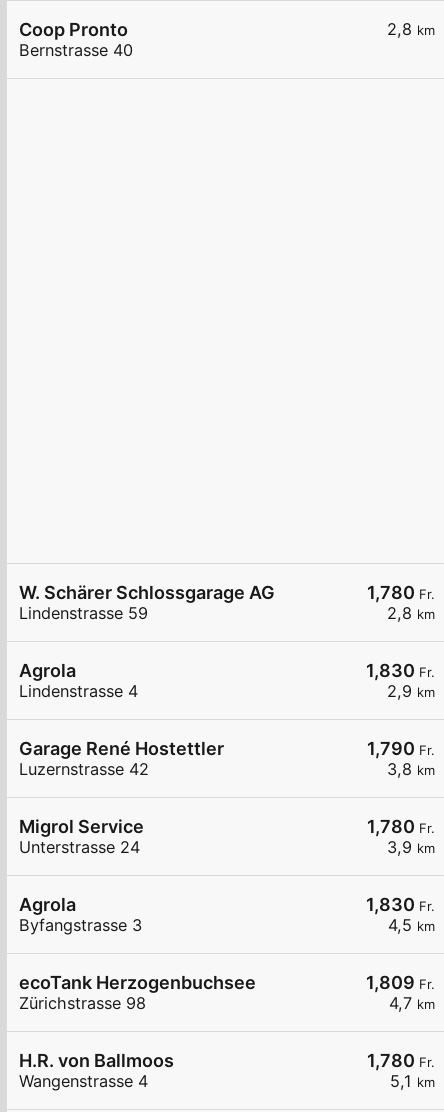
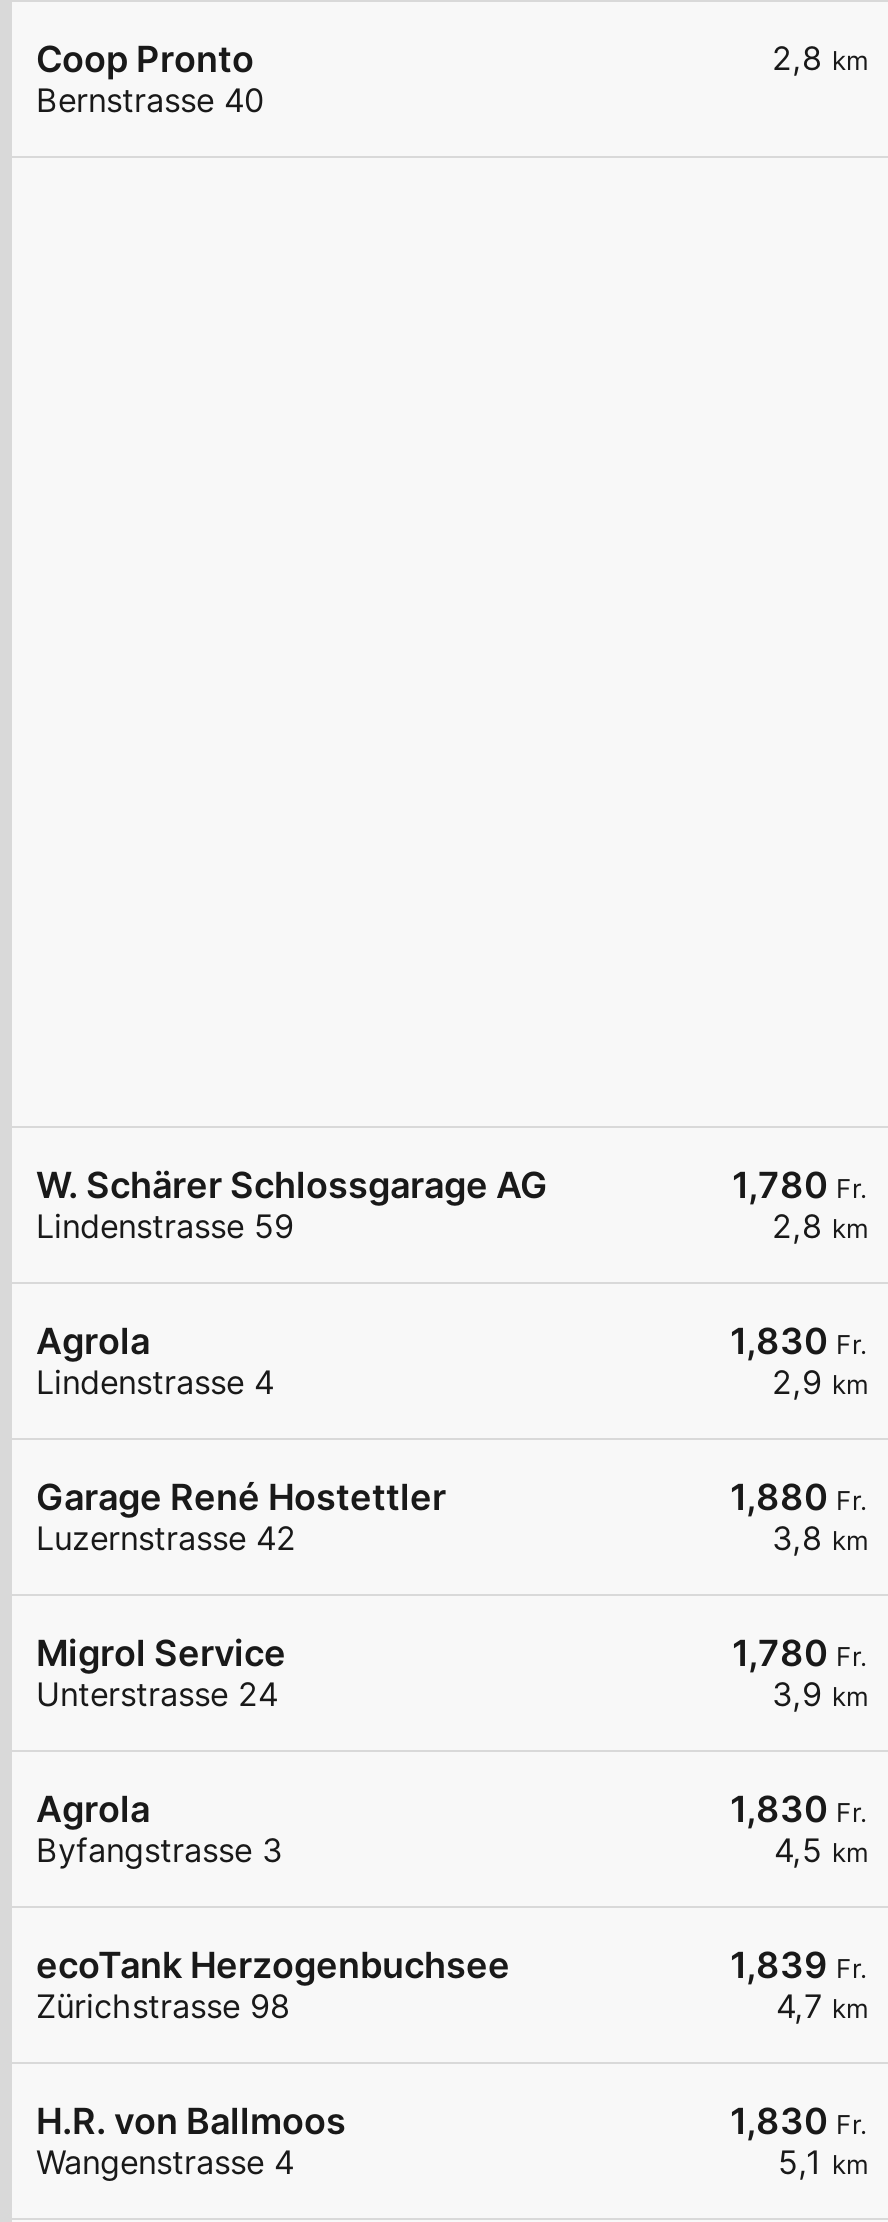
- 1,790 Fr.
+ 1,880 Fr.

- 1,809 Fr.
+ 1,839 Fr.

- 1,780 Fr.
+ 1,830 Fr.
